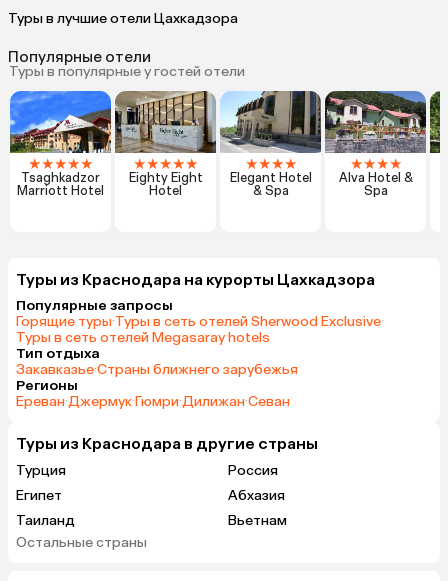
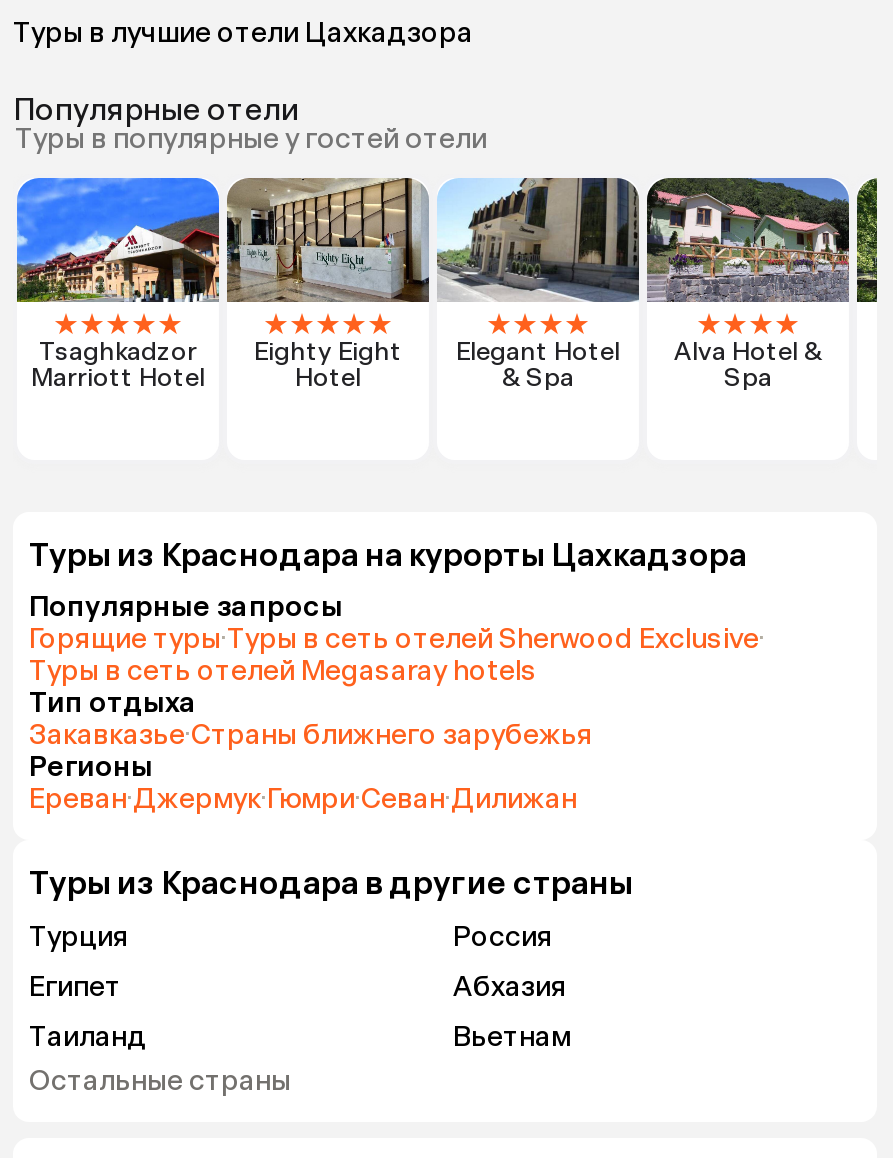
- Ереван·Джермук·Гюмри·Дилижан·Севан
+ Ереван·Джермук·Гюмри·Севан·Дилижан
